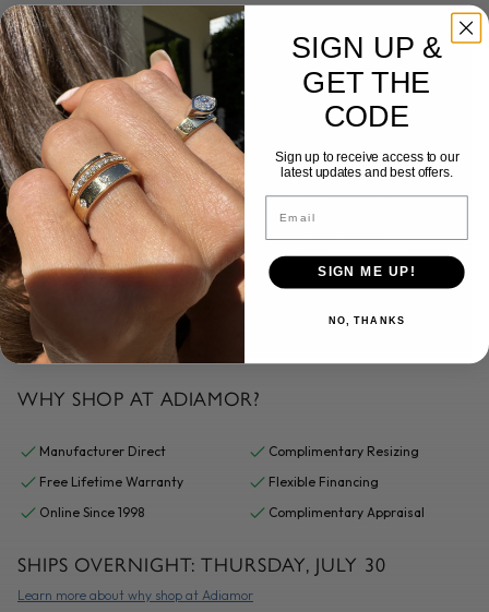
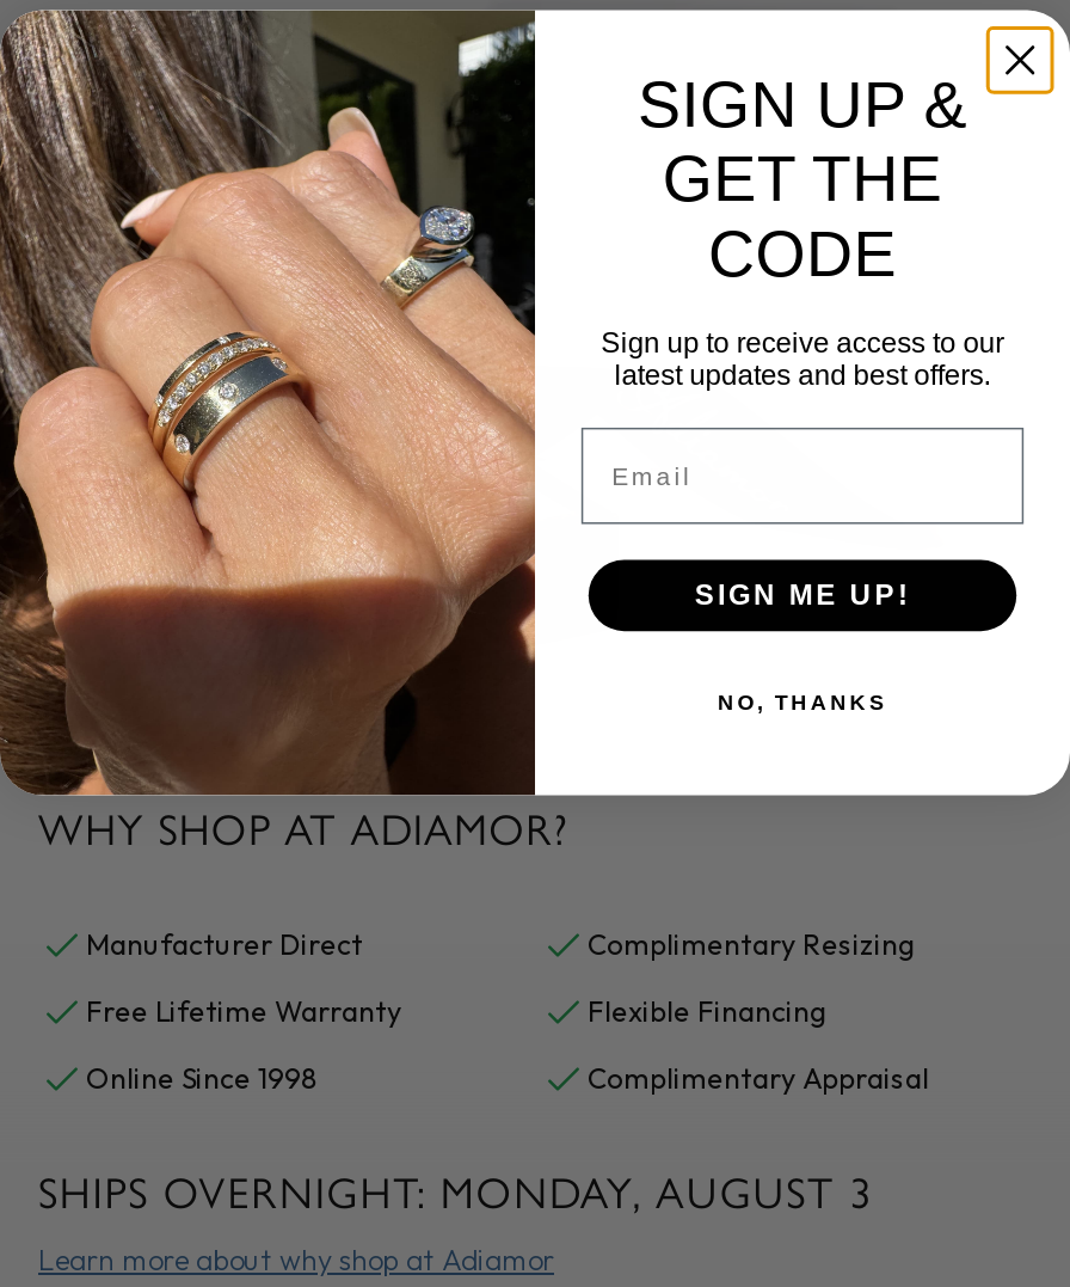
- SHIPS OVERNIGHT: THURSDAY, JULY 30
+ SHIPS OVERNIGHT: MONDAY, AUGUST 3
